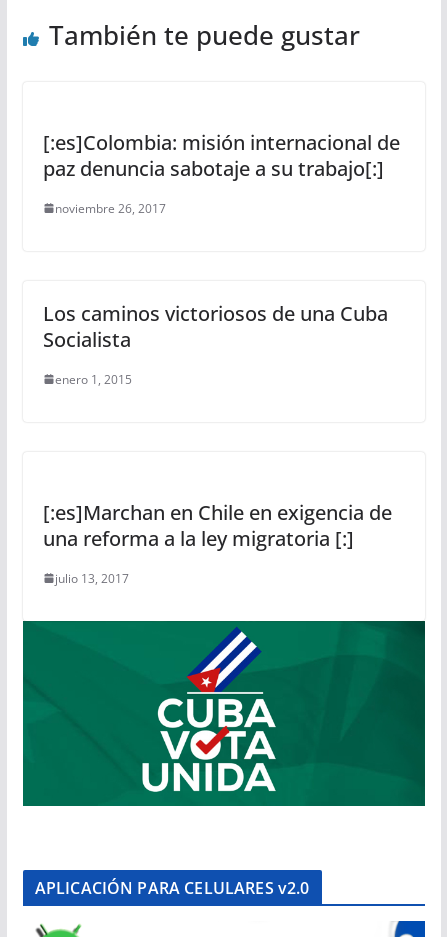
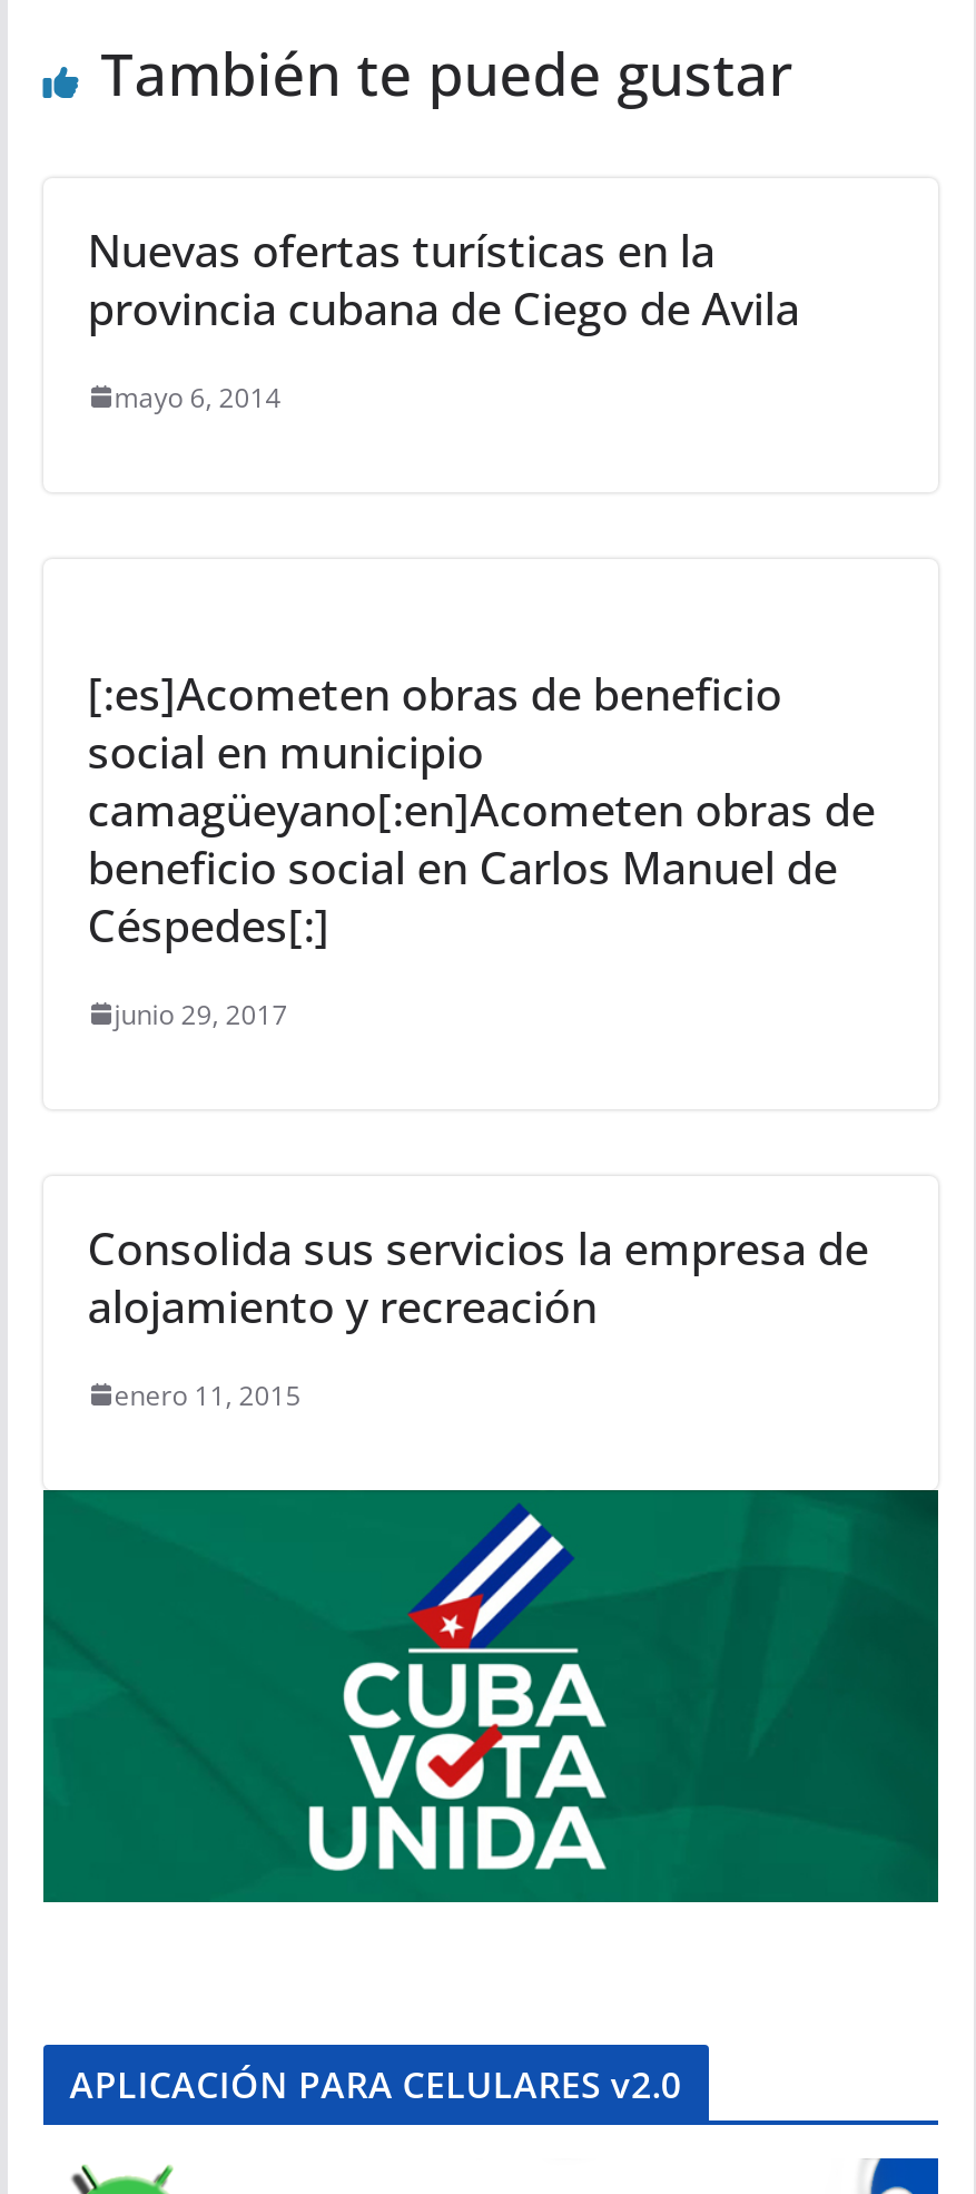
- [:es]Colombia: misión internacional de
- paz denuncia sabotaje a su trabajo[:]
+ Nuevas ofertas turísticas en la
+ provincia cubana de Ciego de Avila

- noviembre 26, 2017
+ mayo 6, 2014

- Los caminos victoriosos de una Cuba
- Socialista
+ [:es]Acometen obras de beneficio
+ social en municipio
+ camagüeyano[:en]Acometen obras de
+ beneficio social en Carlos Manuel de
+ Céspedes[:]

- enero 1, 2015
+ junio 29, 2017

- [:es]Marchan en Chile en exigencia de
- una reforma a la ley migratoria [:]
+ Consolida sus servicios la empresa de
+ alojamiento y recreación

- julio 13, 2017
+ enero 11, 2015
